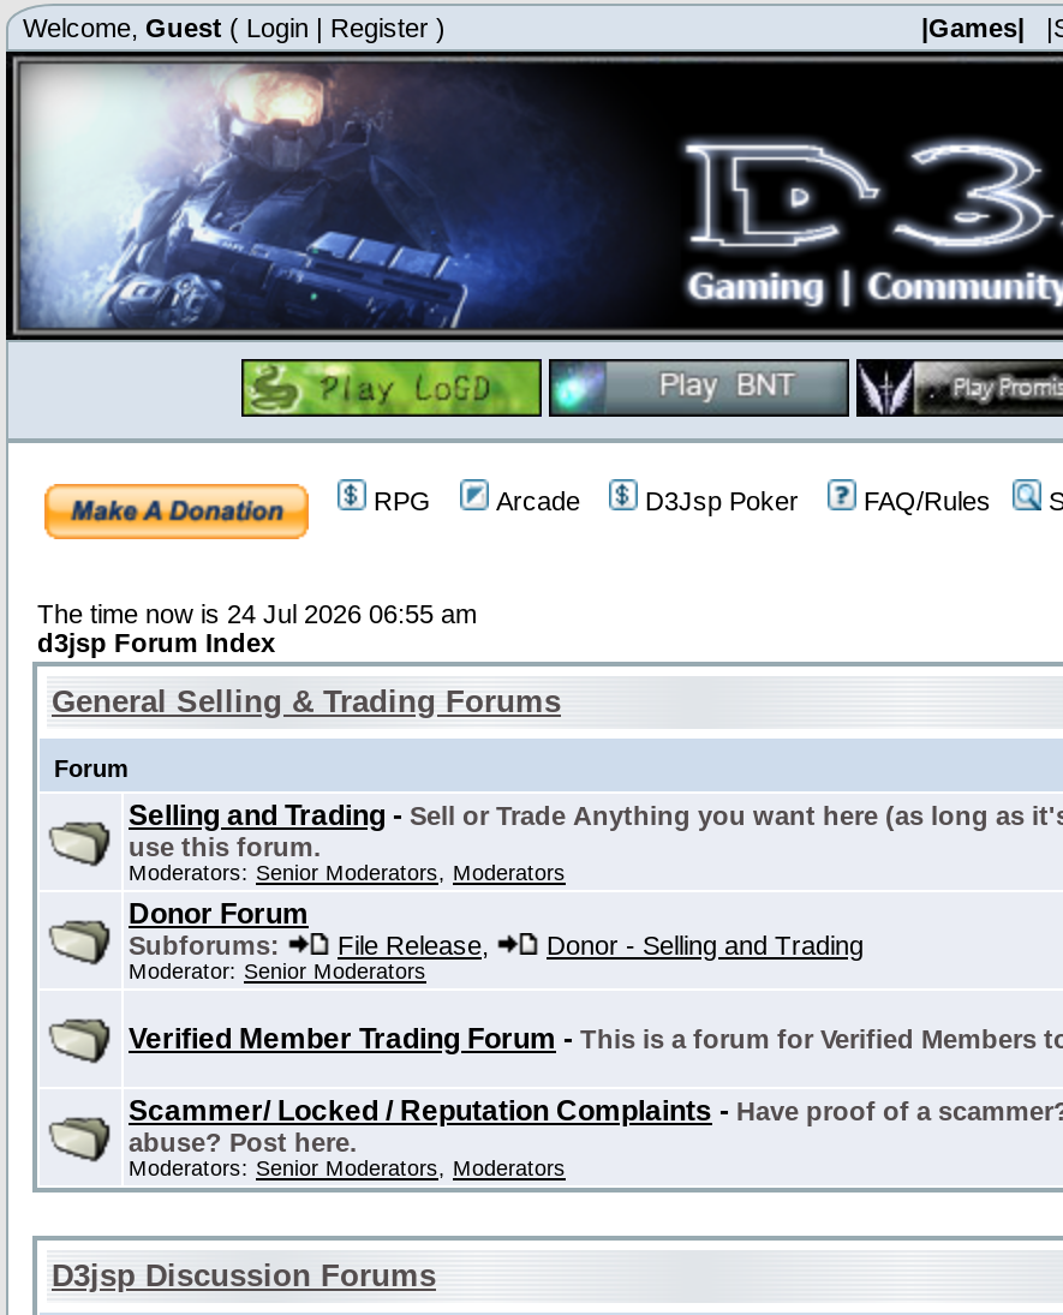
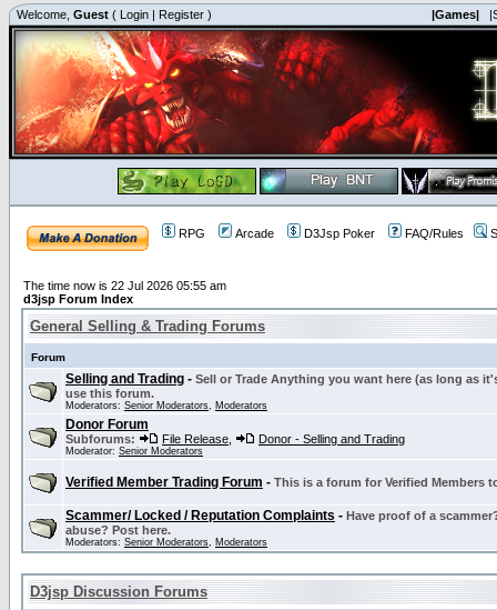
- [image]
+ [image]

- The time now is 24 Jul 2026 06:55 am
+ The time now is 22 Jul 2026 05:55 am
